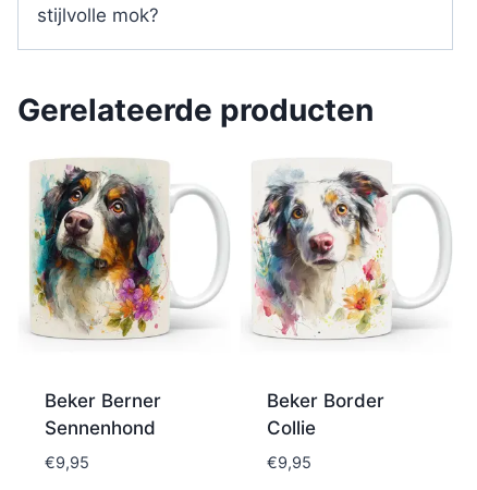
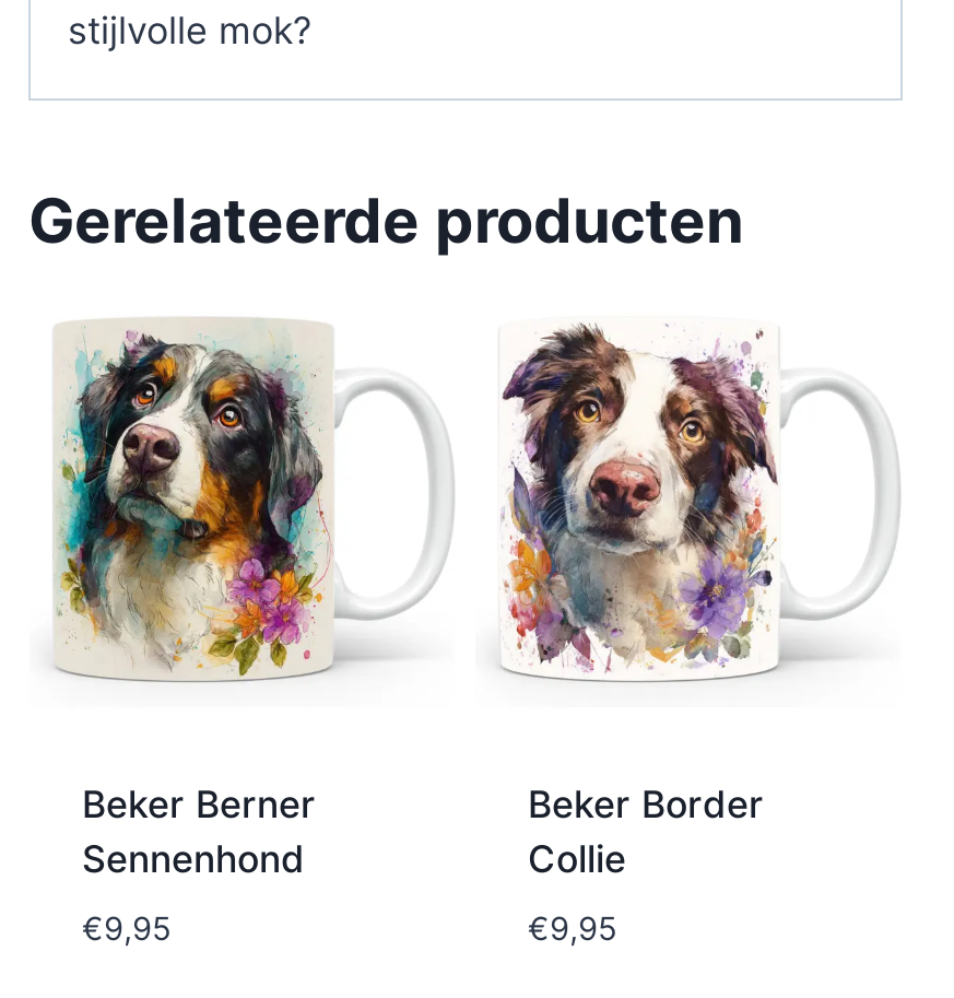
- [image]
+ [image]
